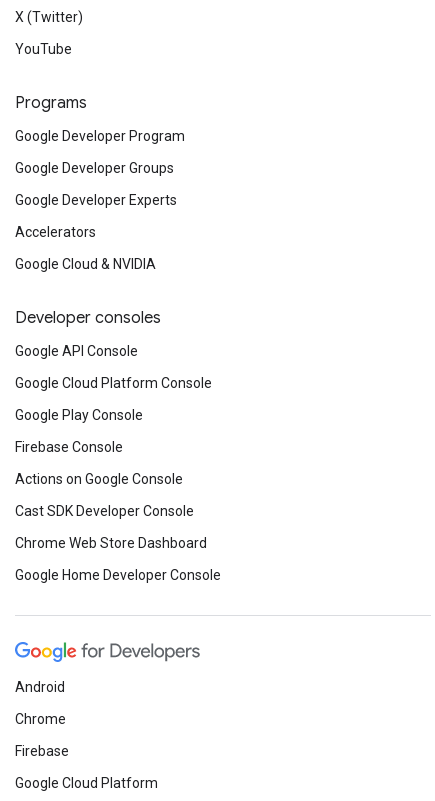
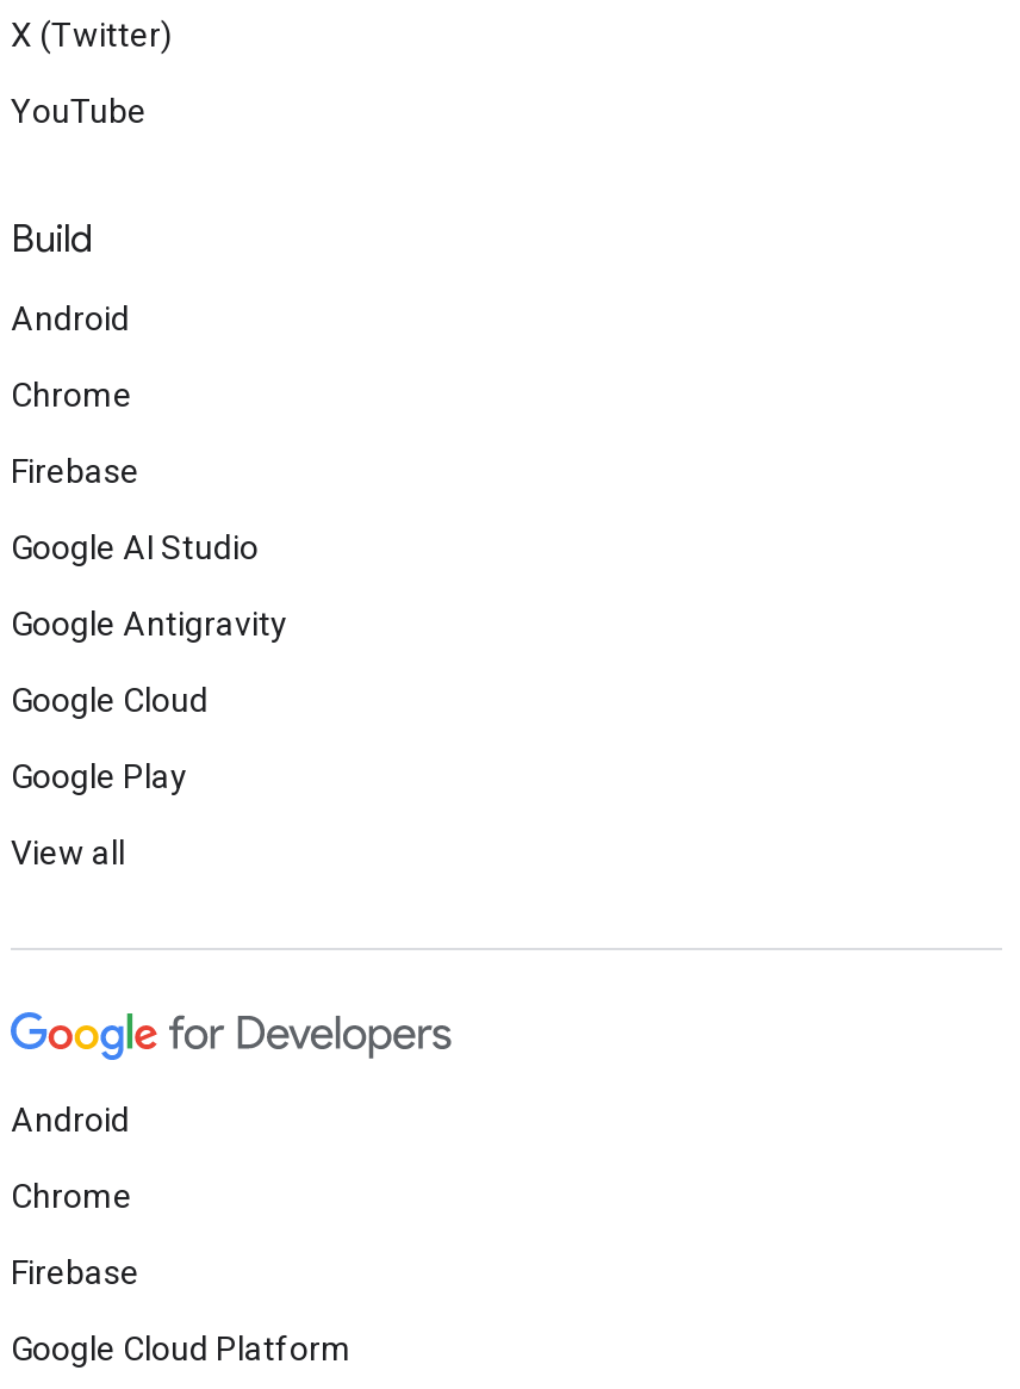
- Programs
- Google Developer Program
- Google Developer Groups
- Google Developer Experts
- Accelerators
- Google Cloud & NVIDIA
- Developer consoles
- Google API Console
- Google Cloud Platform Console
- Google Play Console
- Firebase Console
- Actions on Google Console
- Cast SDK Developer Console
- Chrome Web Store Dashboard
- Google Home Developer Console
+ Build
+ Android
+ Chrome
+ Firebase
+ Google AI Studio
+ Google Antigravity
+ Google Cloud
+ Google Play
+ View all
